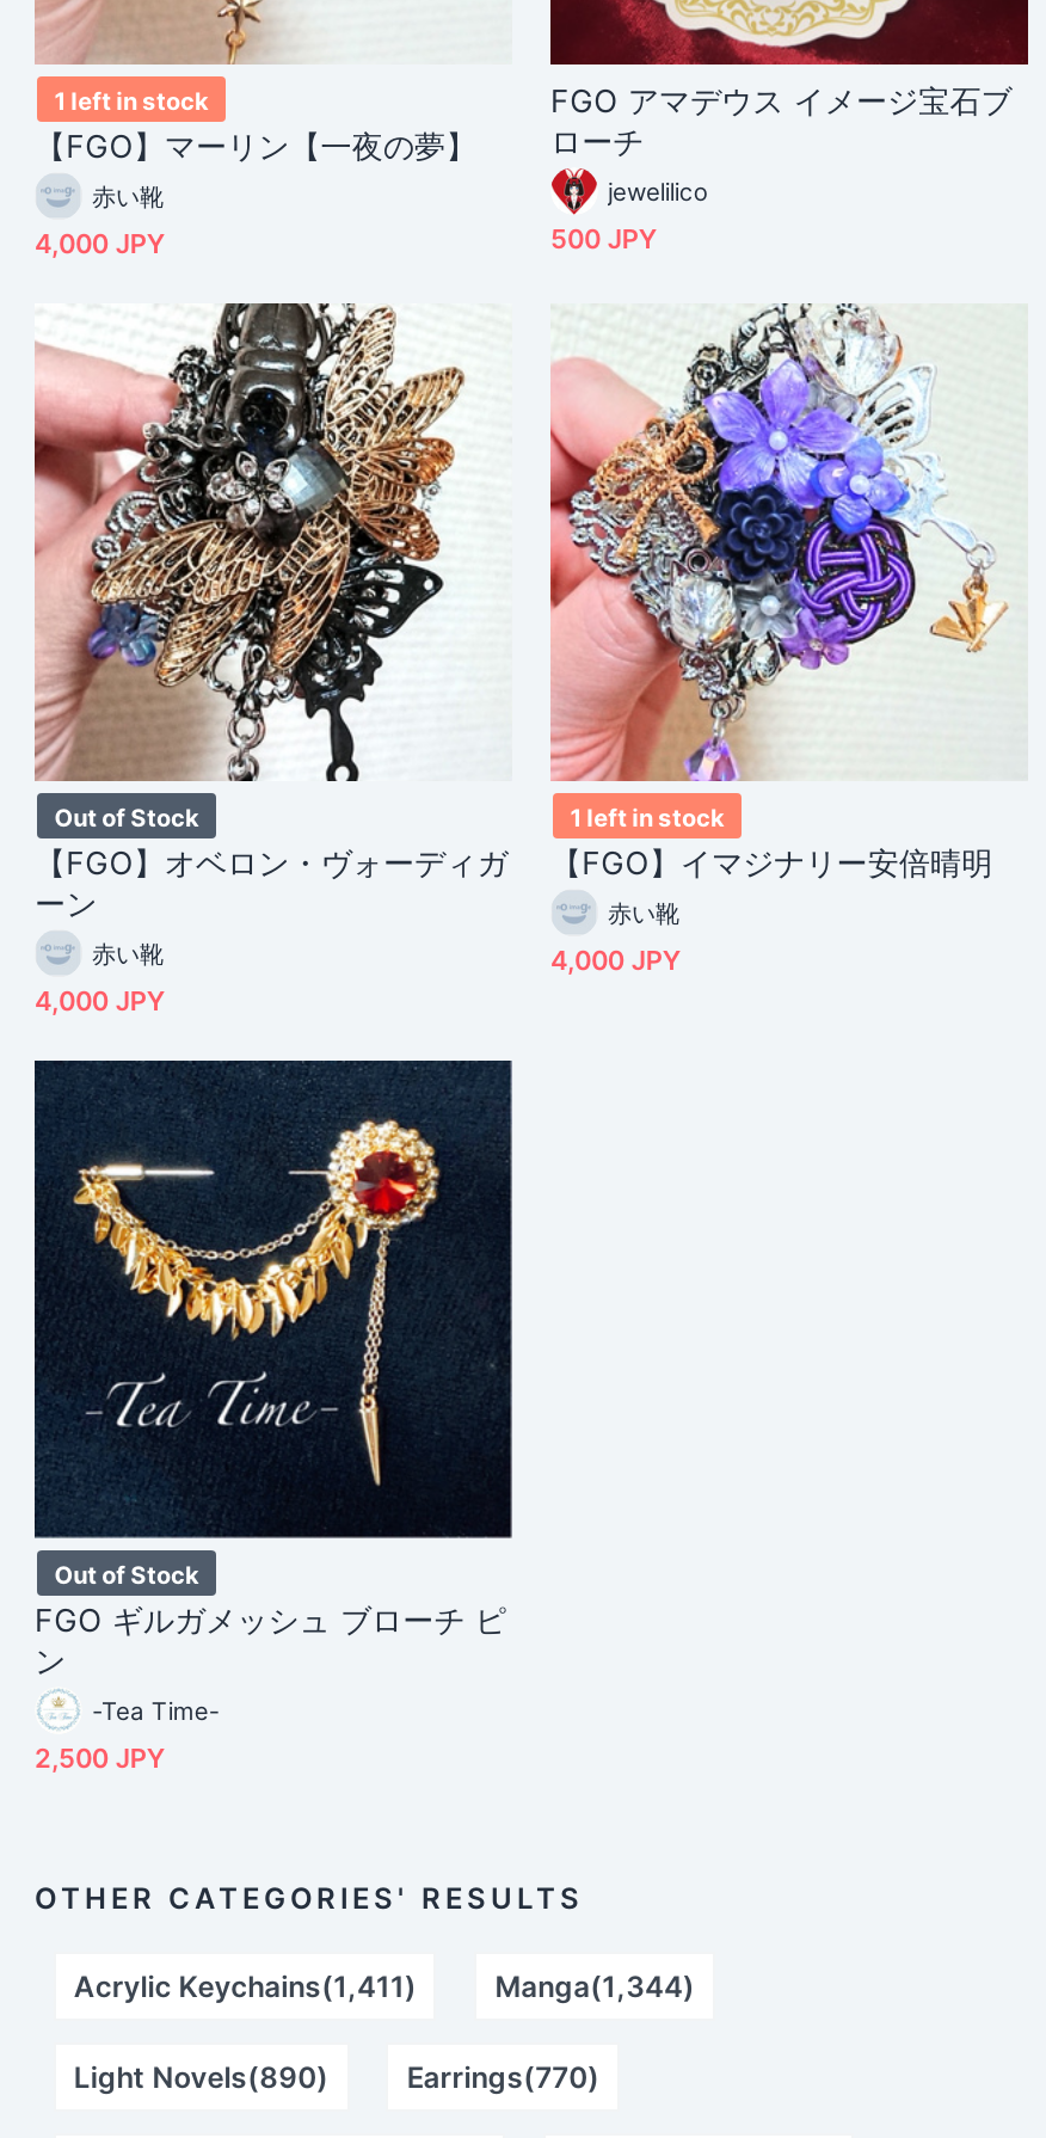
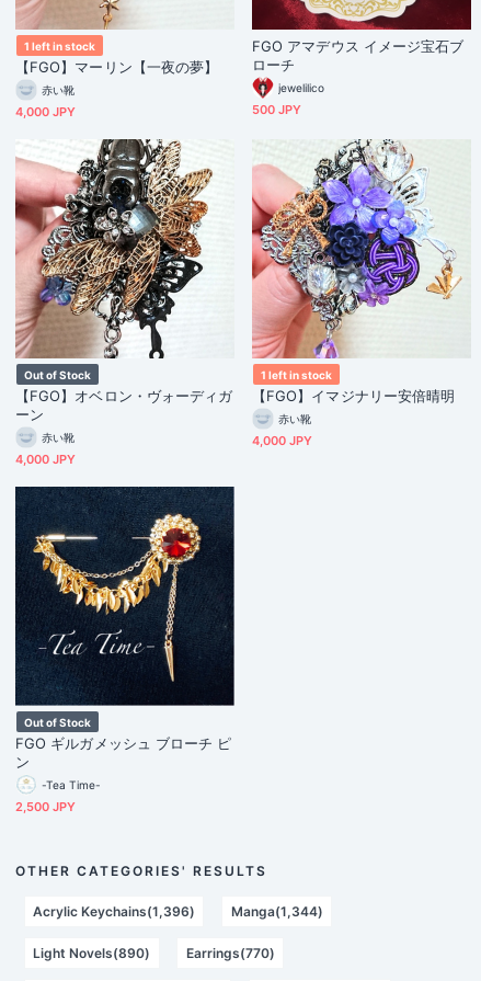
- Acrylic Keychains(1,411)
+ Acrylic Keychains(1,396)
